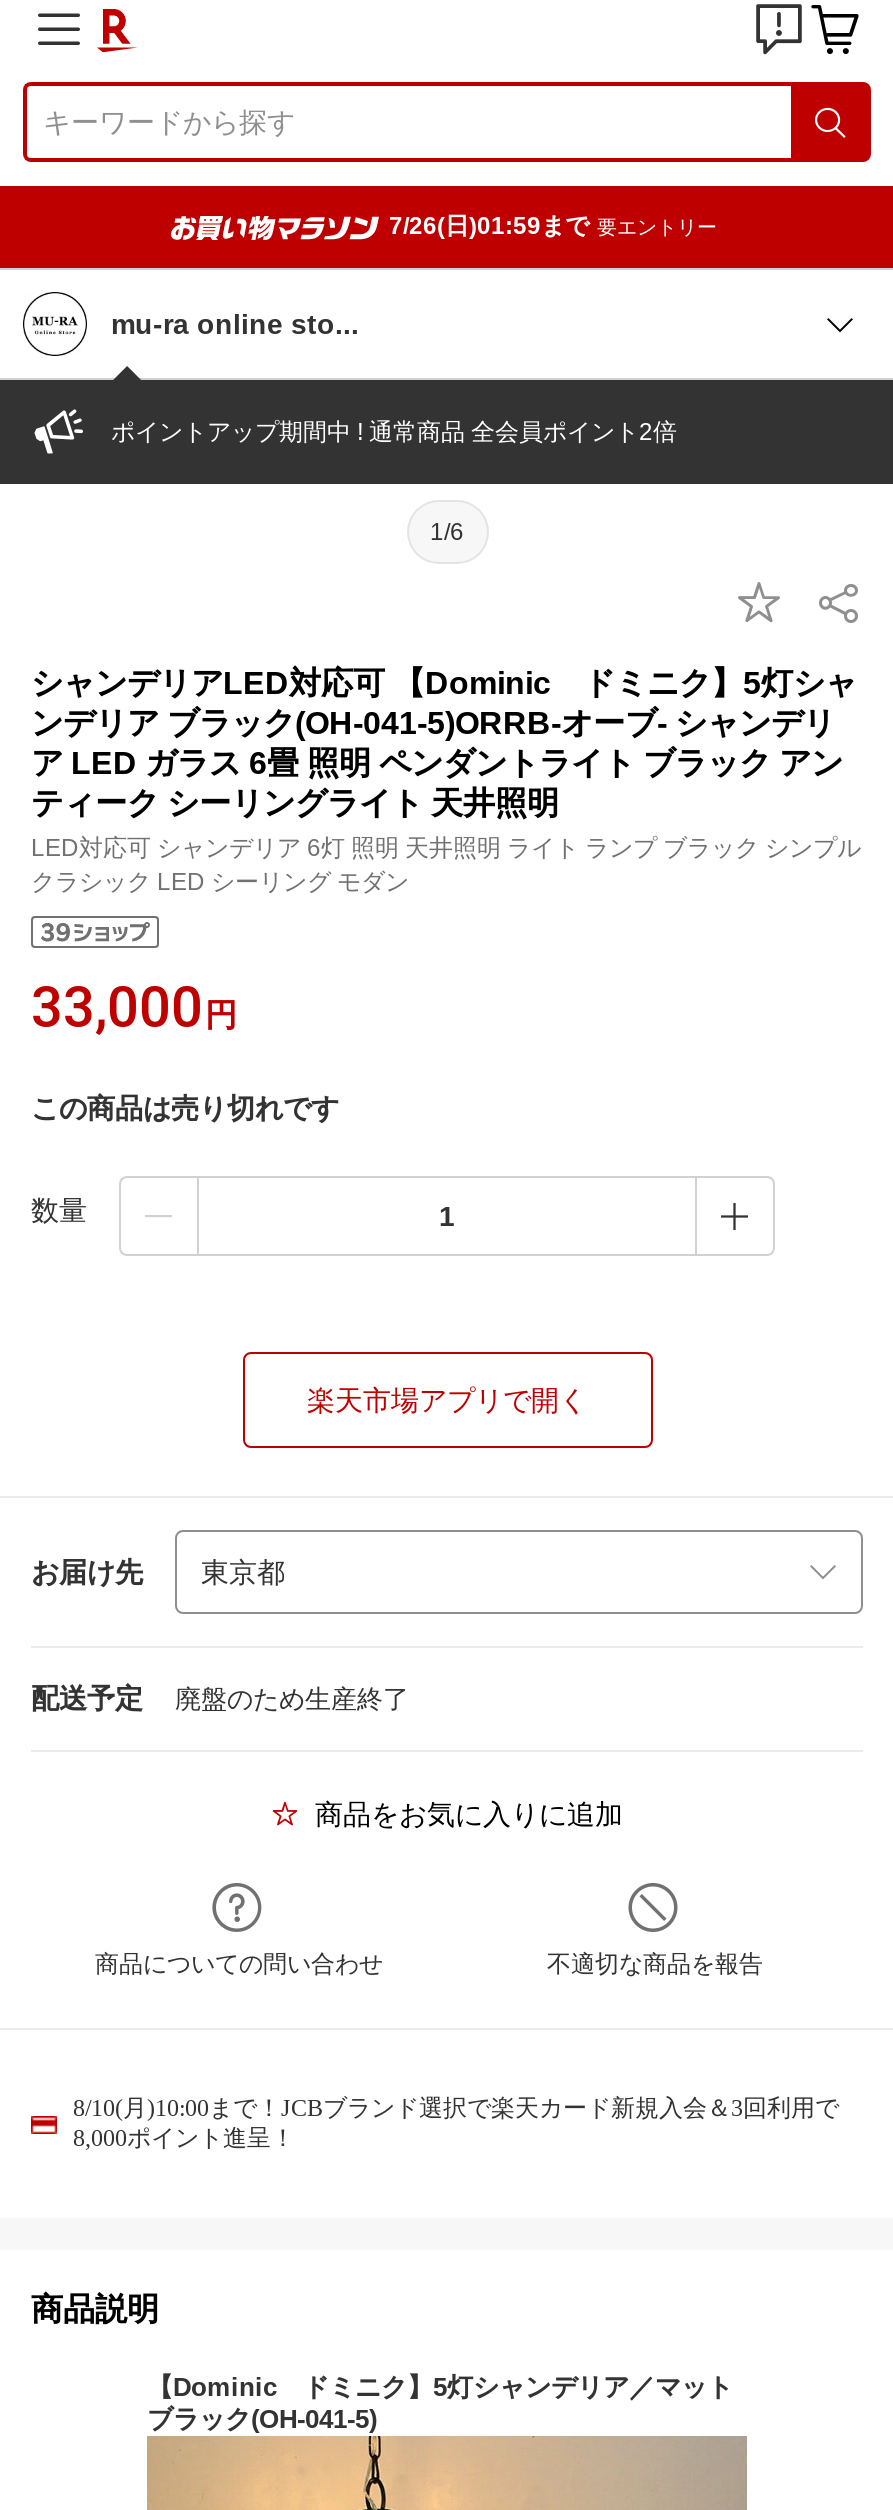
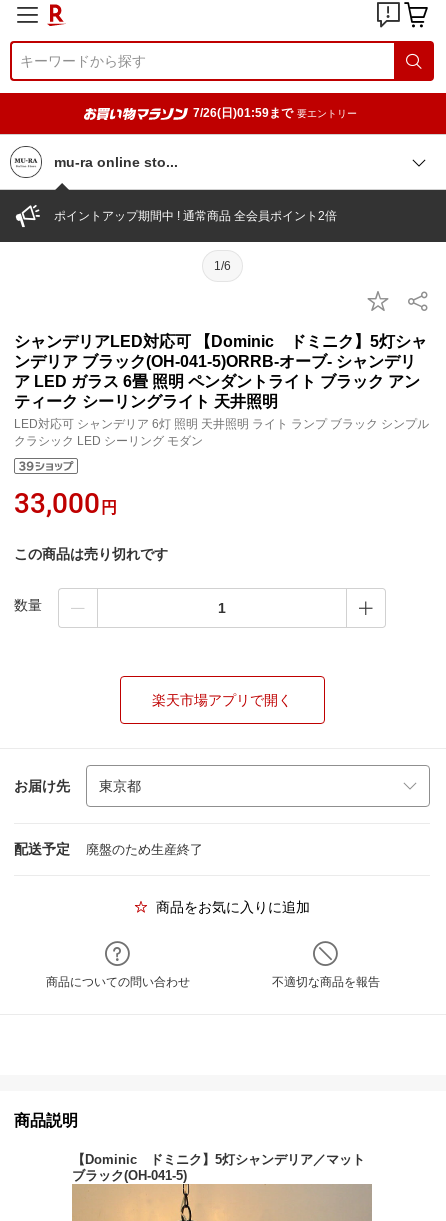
- 8/10(月)10:00まで！JCBブランド選択で楽天カード新規入会＆3回利用で
- 8,000ポイント進呈！
